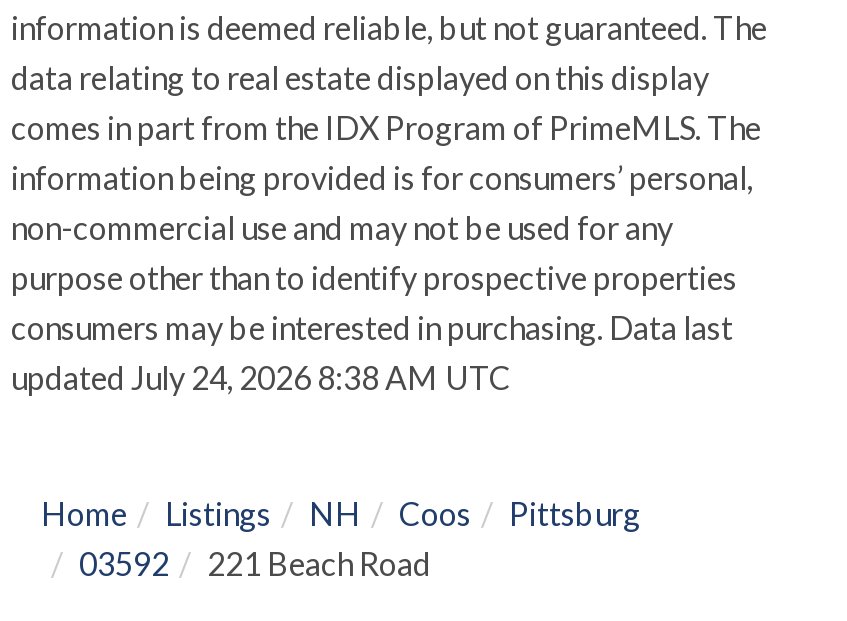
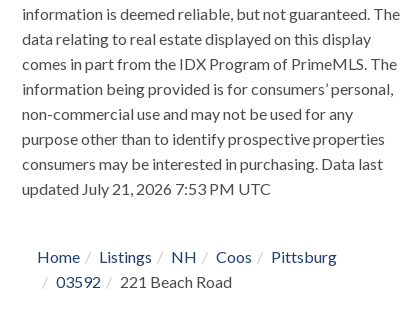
- updated July 24, 2026 8:38 AM UTC
+ updated July 21, 2026 7:53 PM UTC
